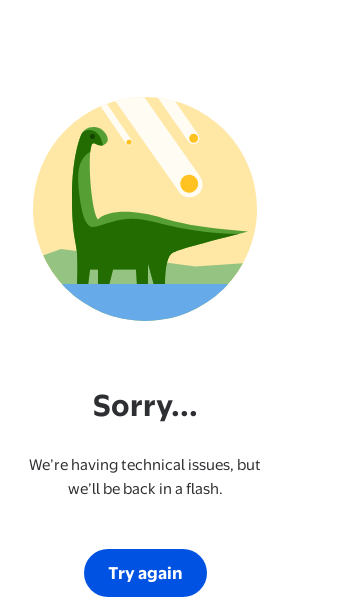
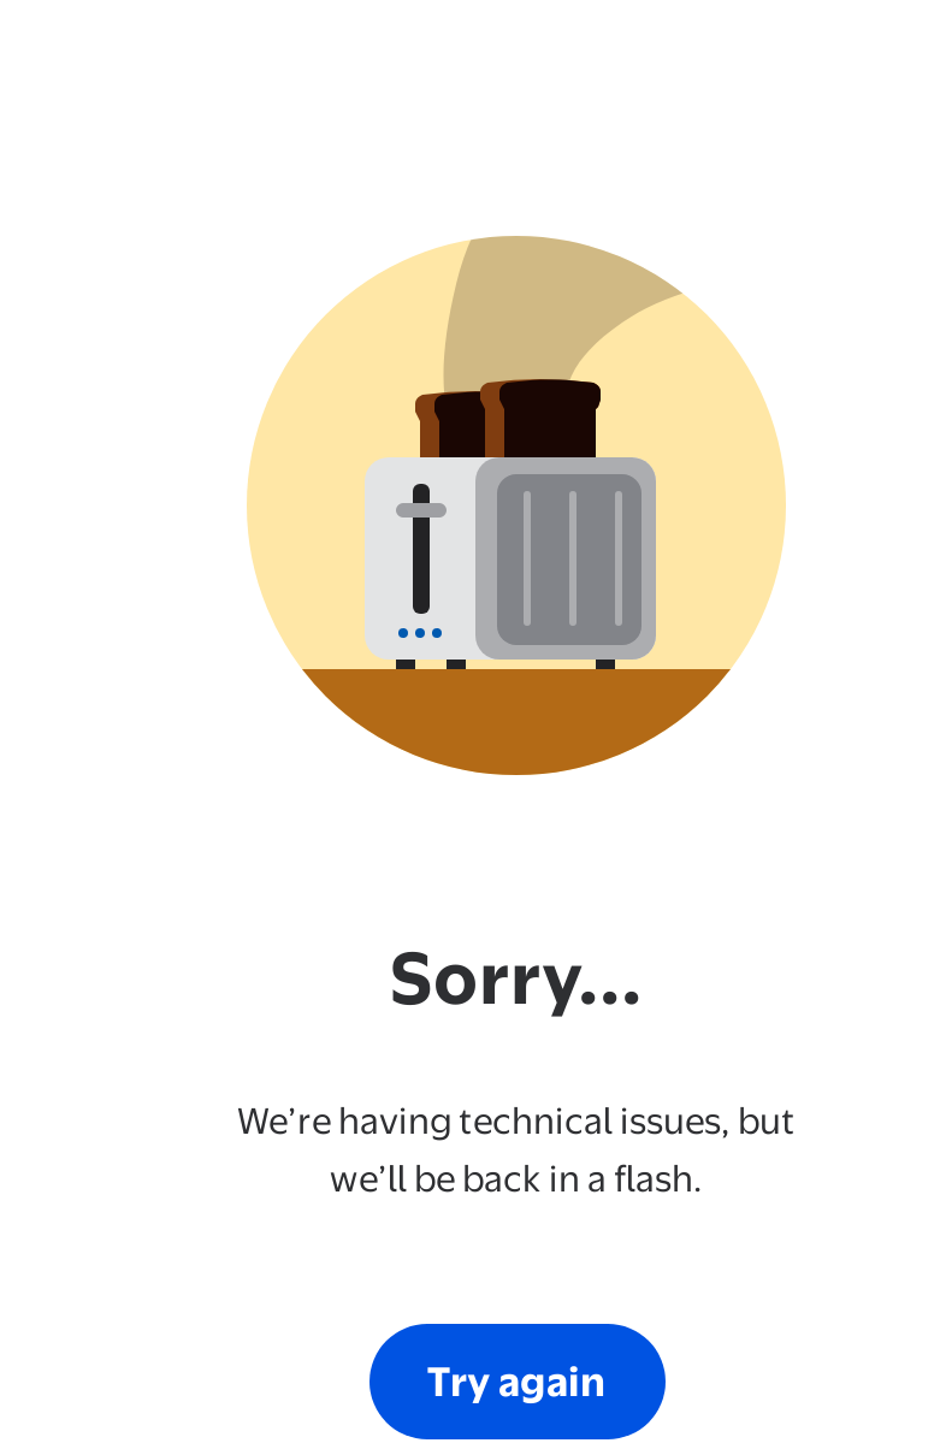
- [image]
+ [image]
